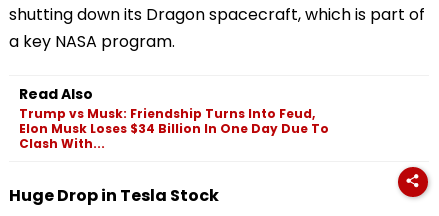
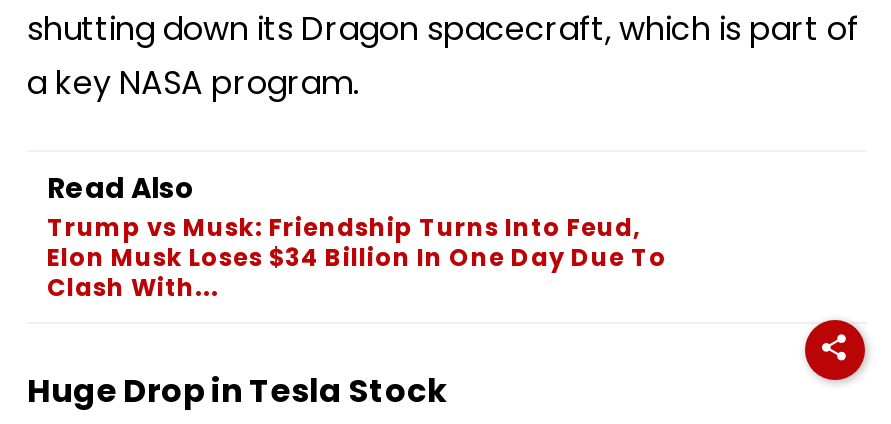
- [image]
+ [image]
